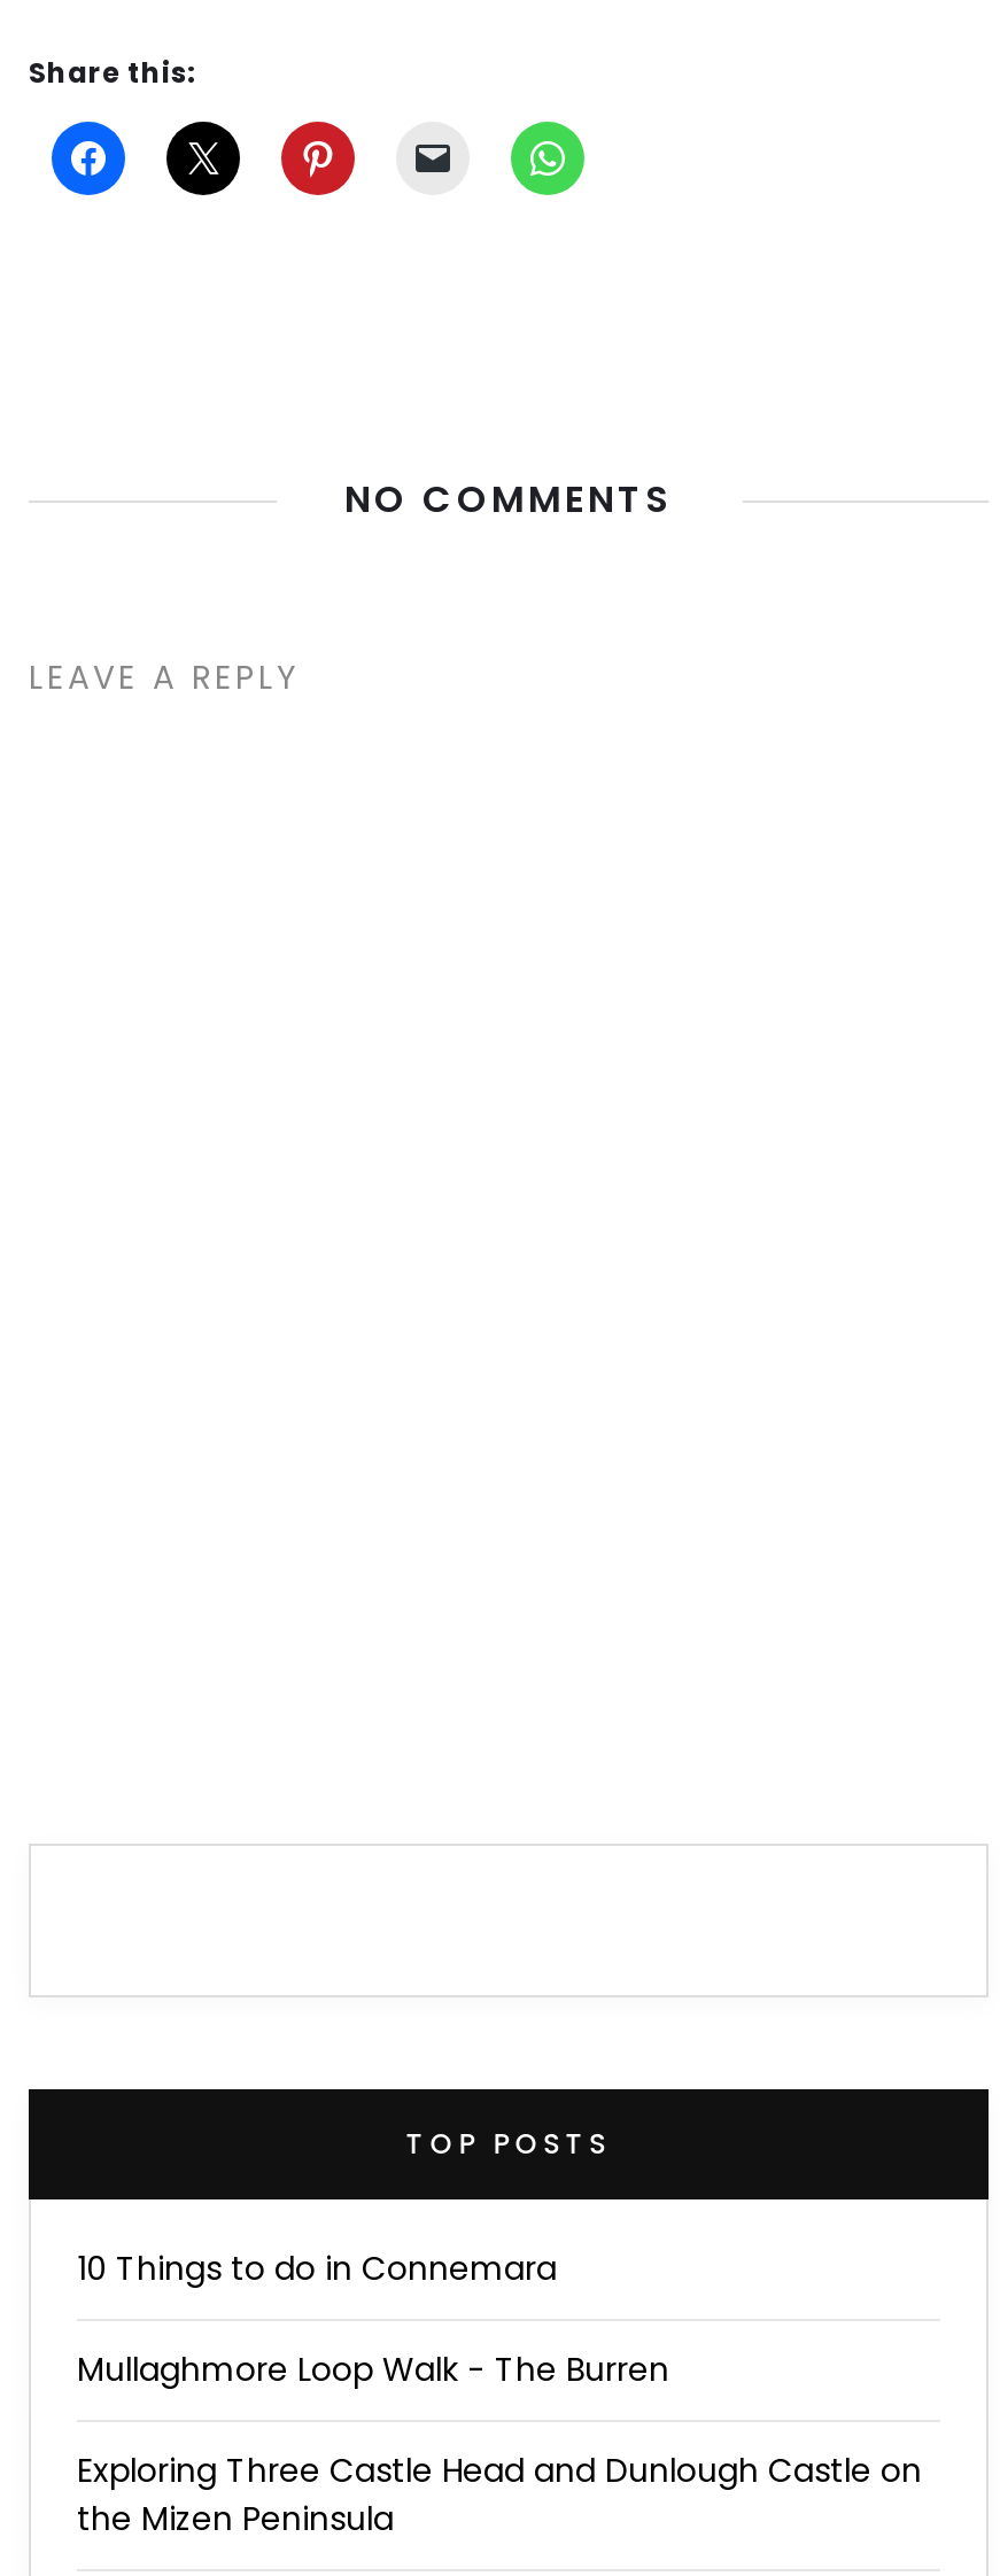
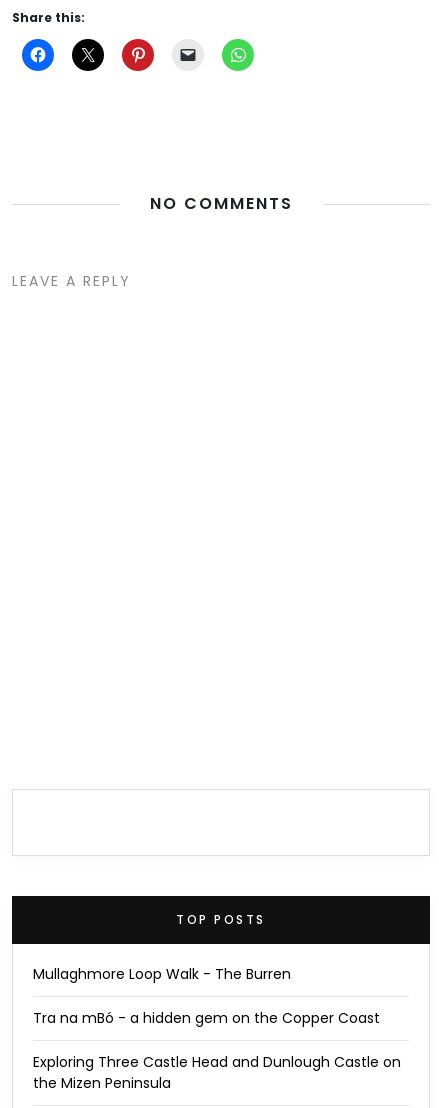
- 10 Things to do in Connemara

moved up: Mullaghmore Loop Walk - The Burren

+ Tra na mBó - a hidden gem on the Copper Coast
